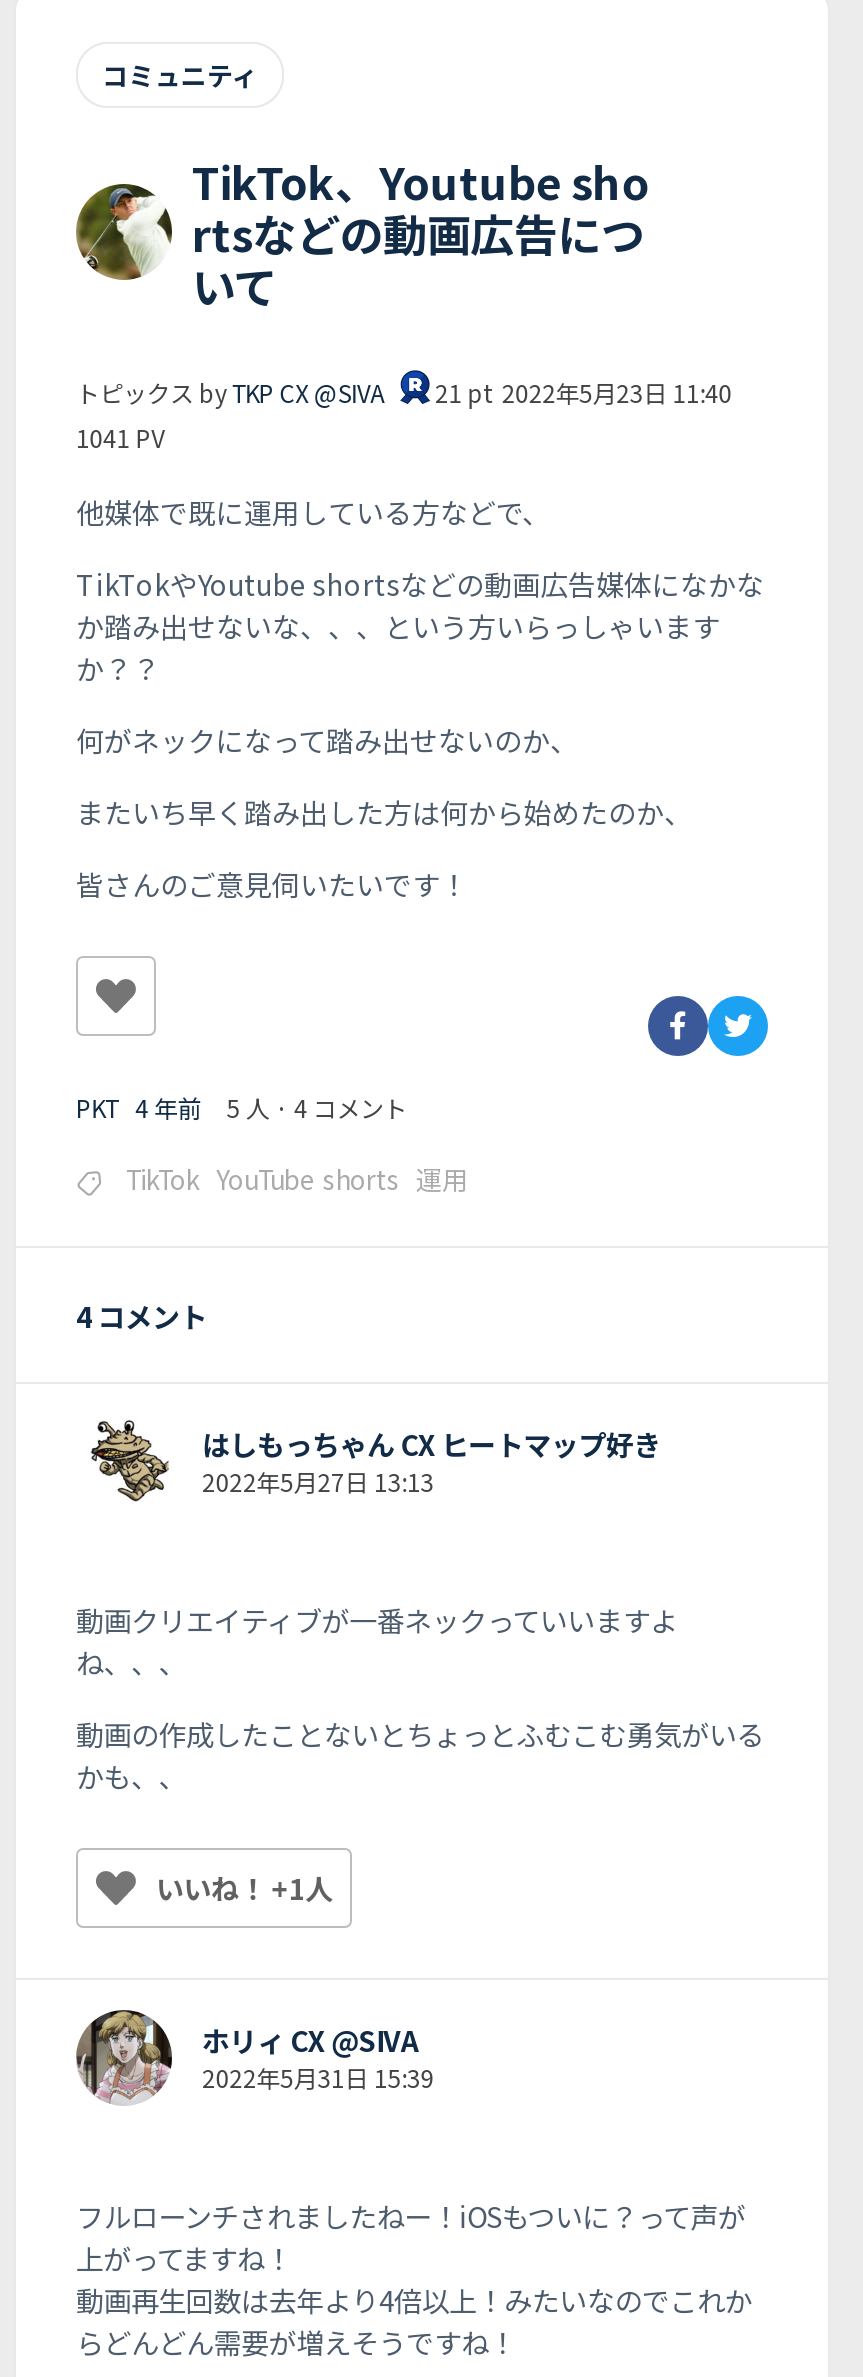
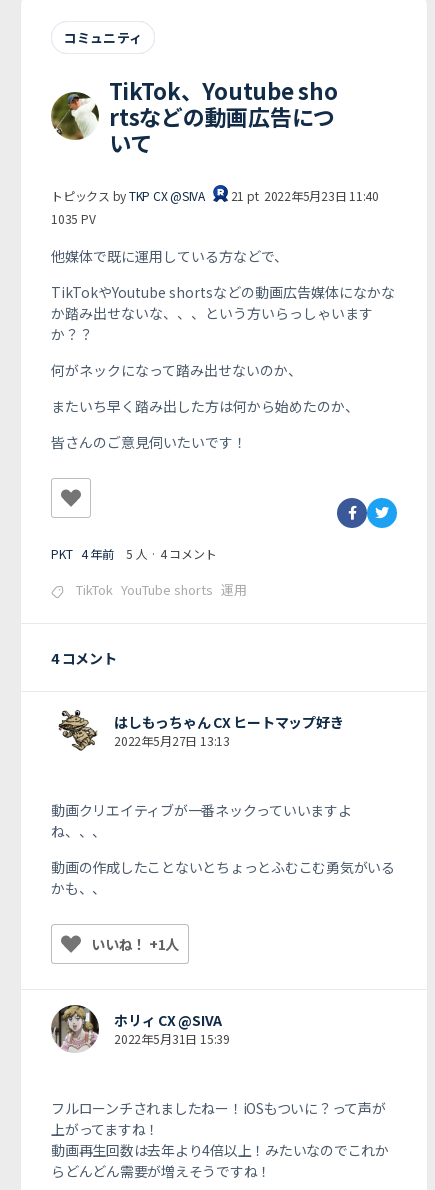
- 1041 PV
+ 1035 PV
